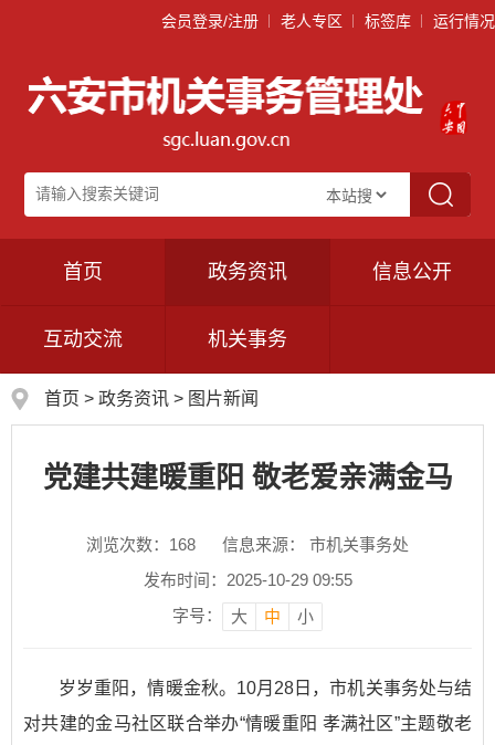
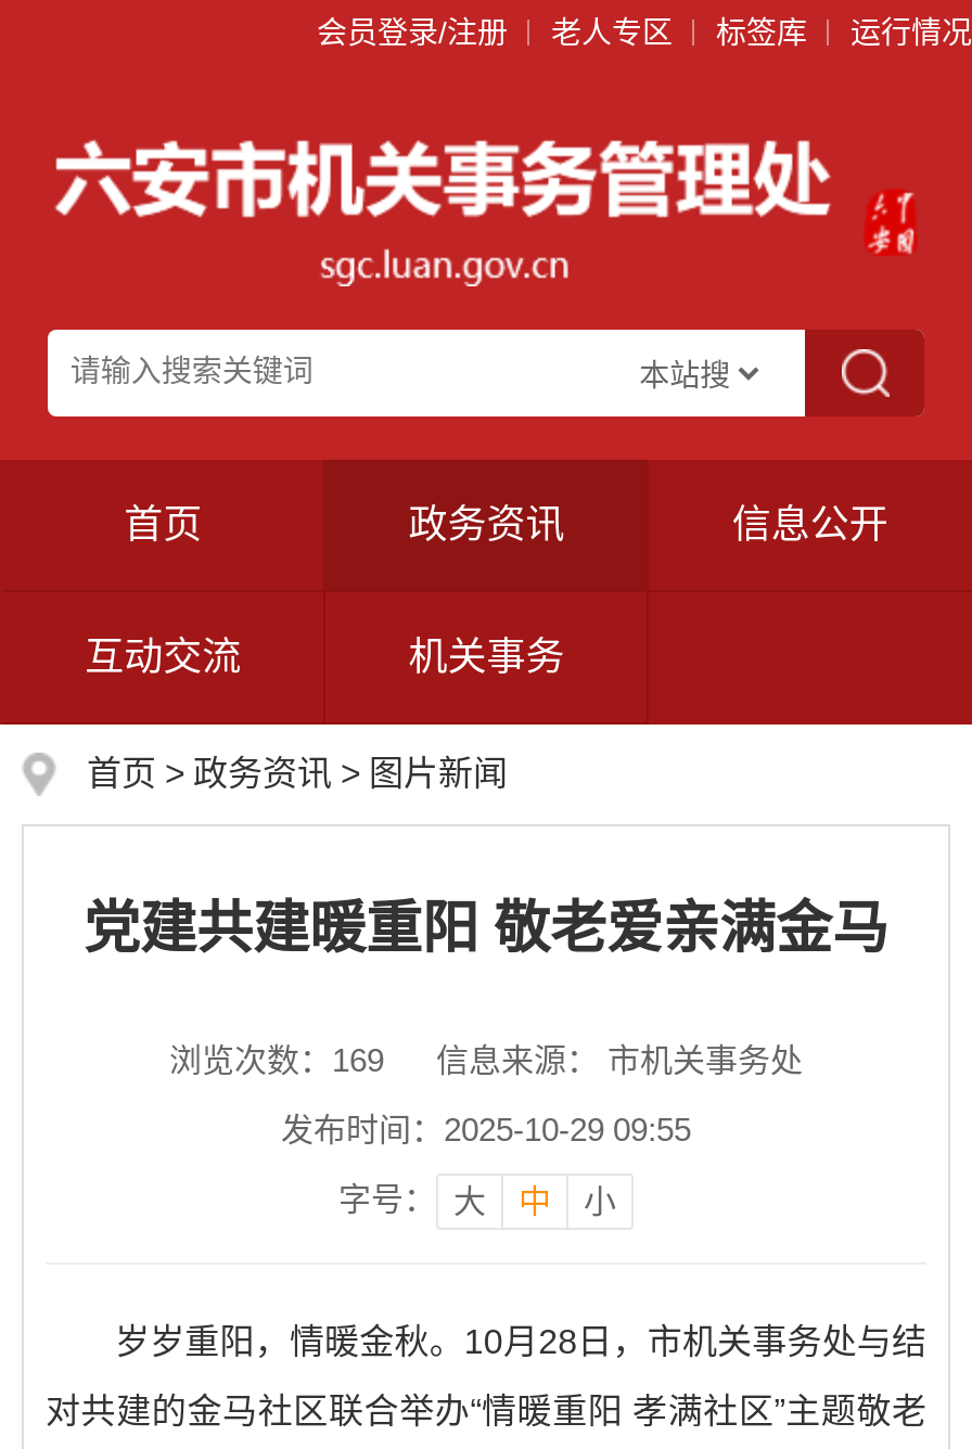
- 浏览次数：168 信息来源： 市机关事务处
+ 浏览次数：169 信息来源： 市机关事务处
